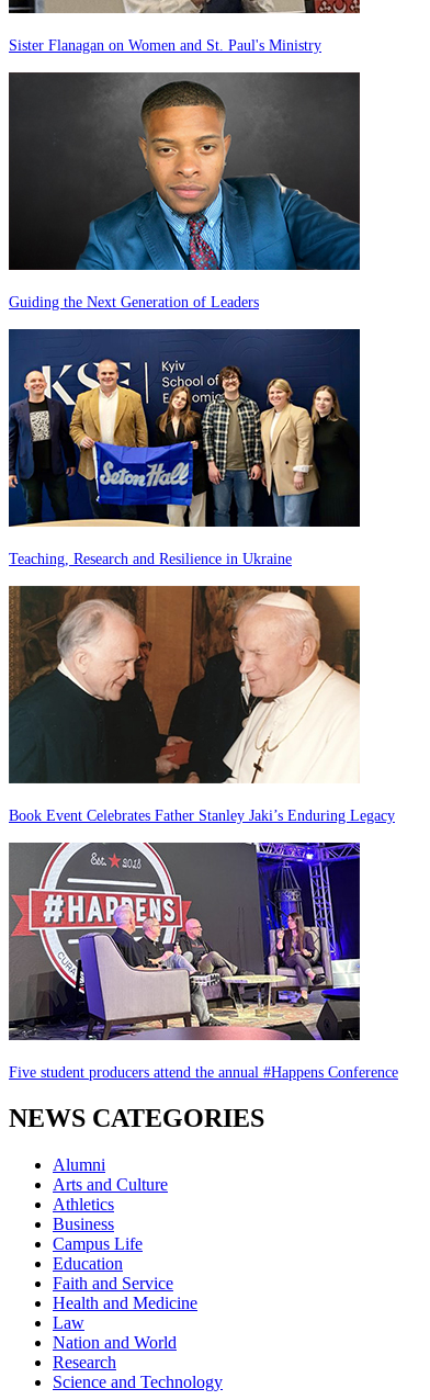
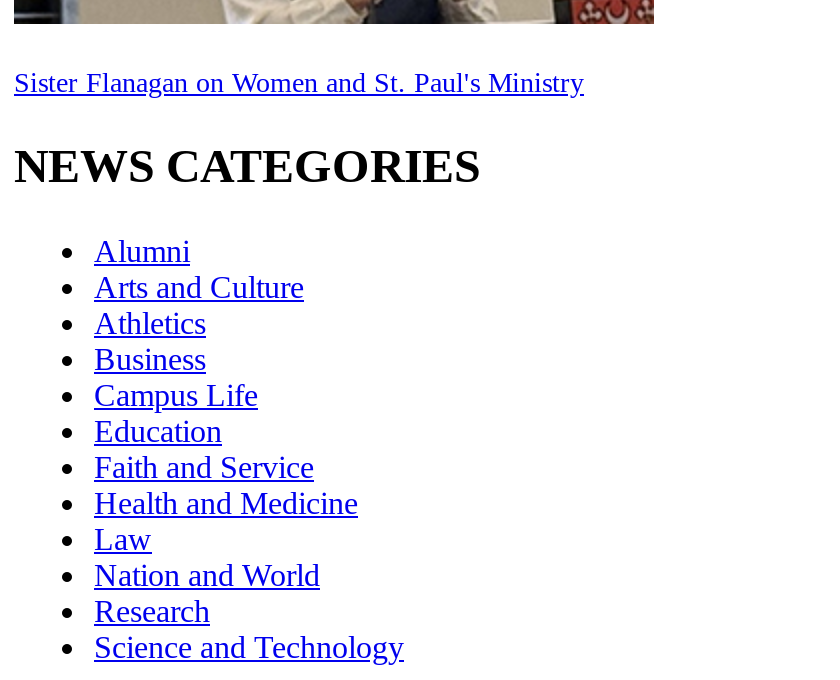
- [image]
- Guiding the Next Generation of Leaders

- [image]
- Teaching, Research and Resilience in Ukraine

- [image]
- Book Event Celebrates Father Stanley Jaki’s Enduring Legacy

- [image]
- Five student producers attend the annual #Happens Conference
